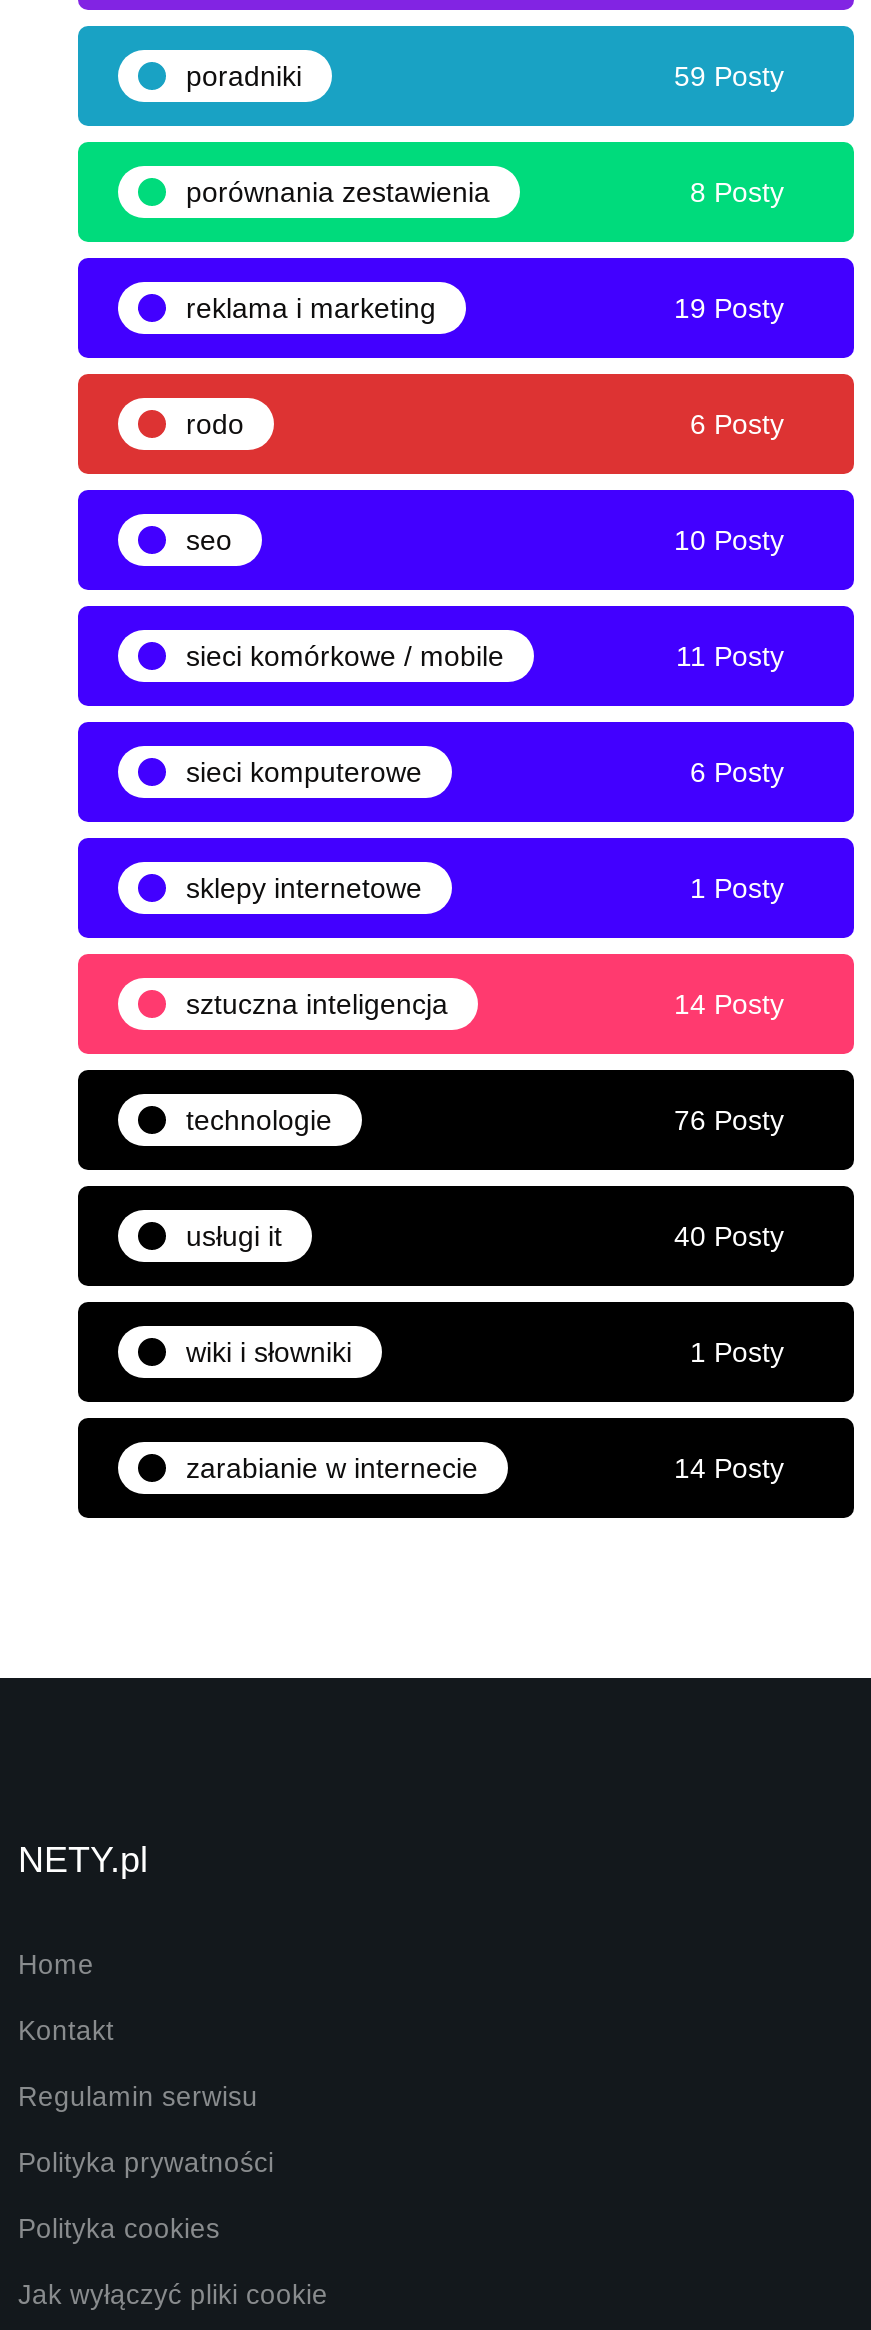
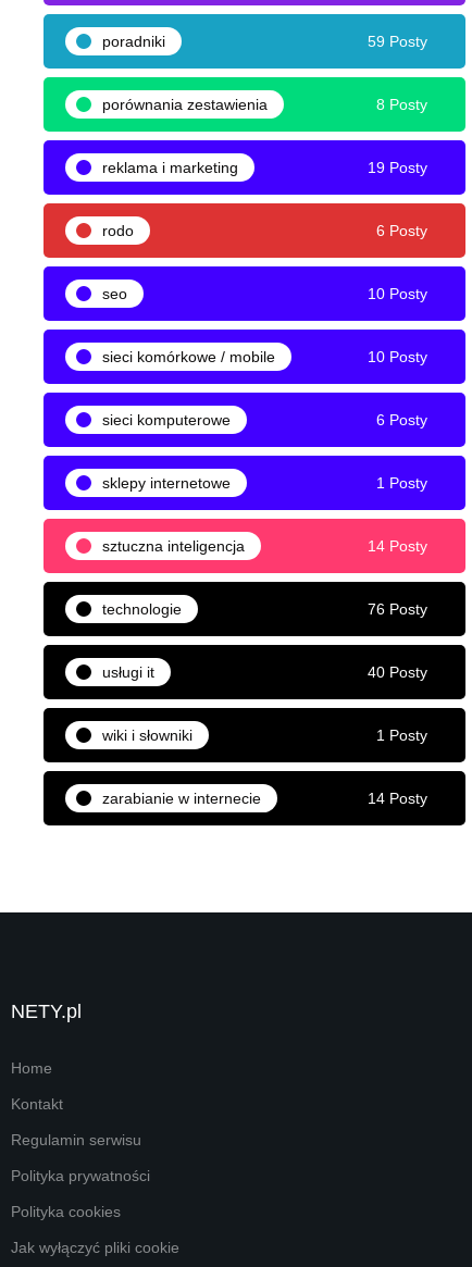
- 11 Posty
+ 10 Posty
